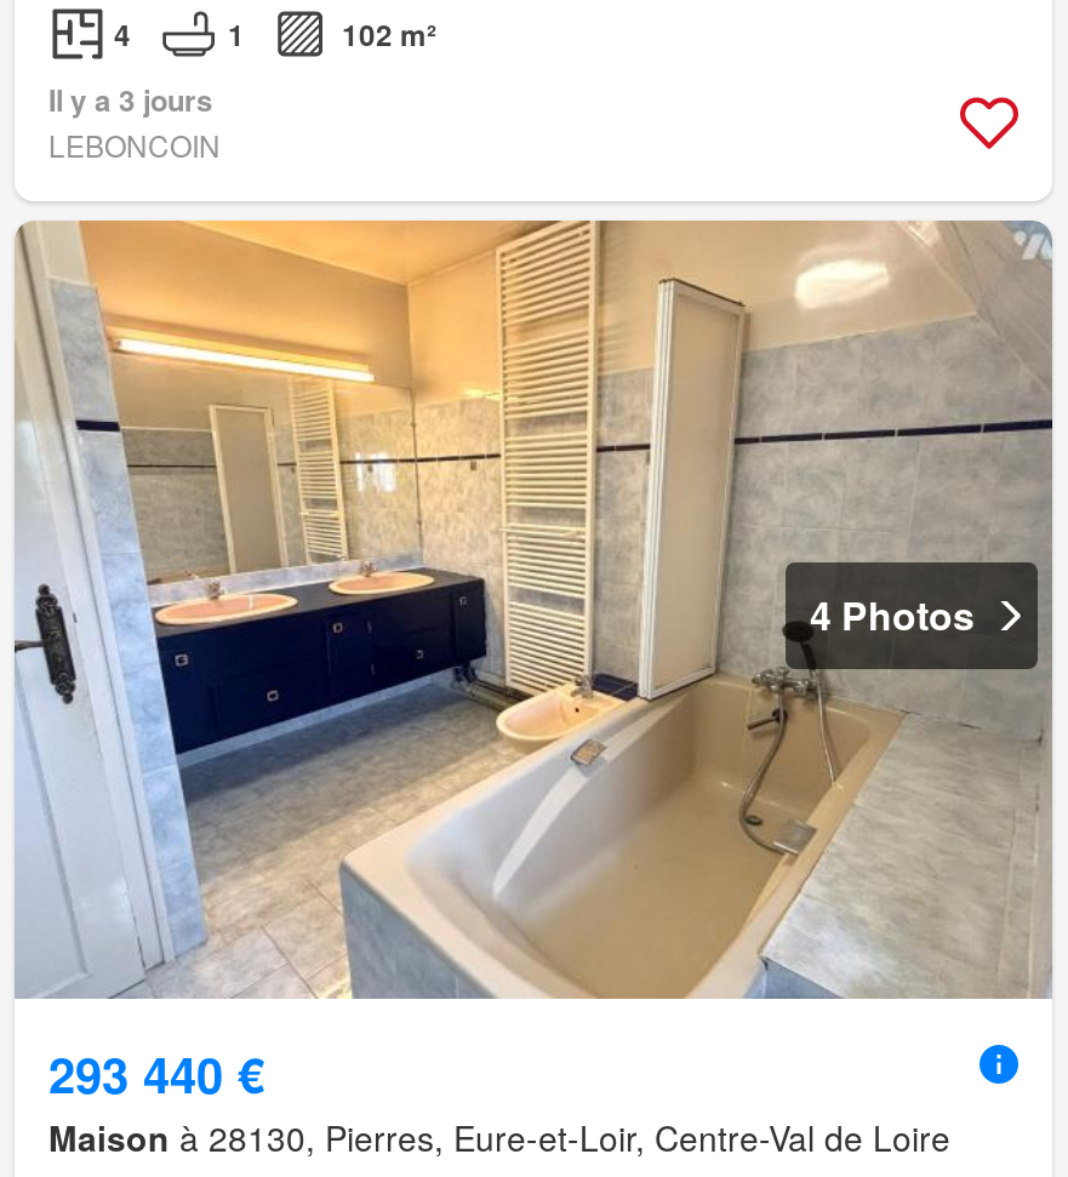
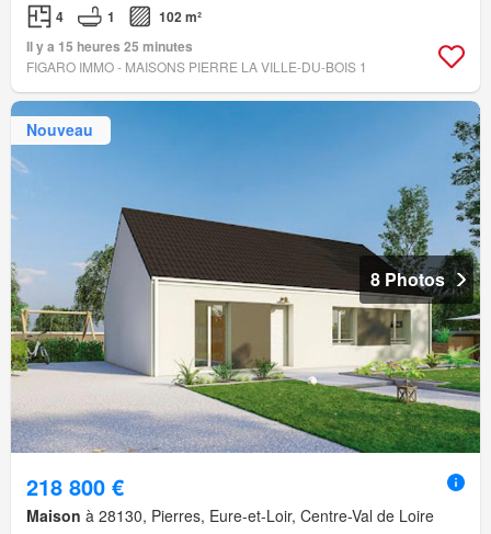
- Il y a 3 jours
- LEBONCOIN
+ Il y a 15 heures 25 minutes
+ FIGARO IMMO - MAISONS PIERRE LA VILLE-DU-BOIS 1
+ Nouveau

- [image]
- 4 Photos
+ [image]
+ 8 Photos

- 293 440 €
+ 218 800 €
